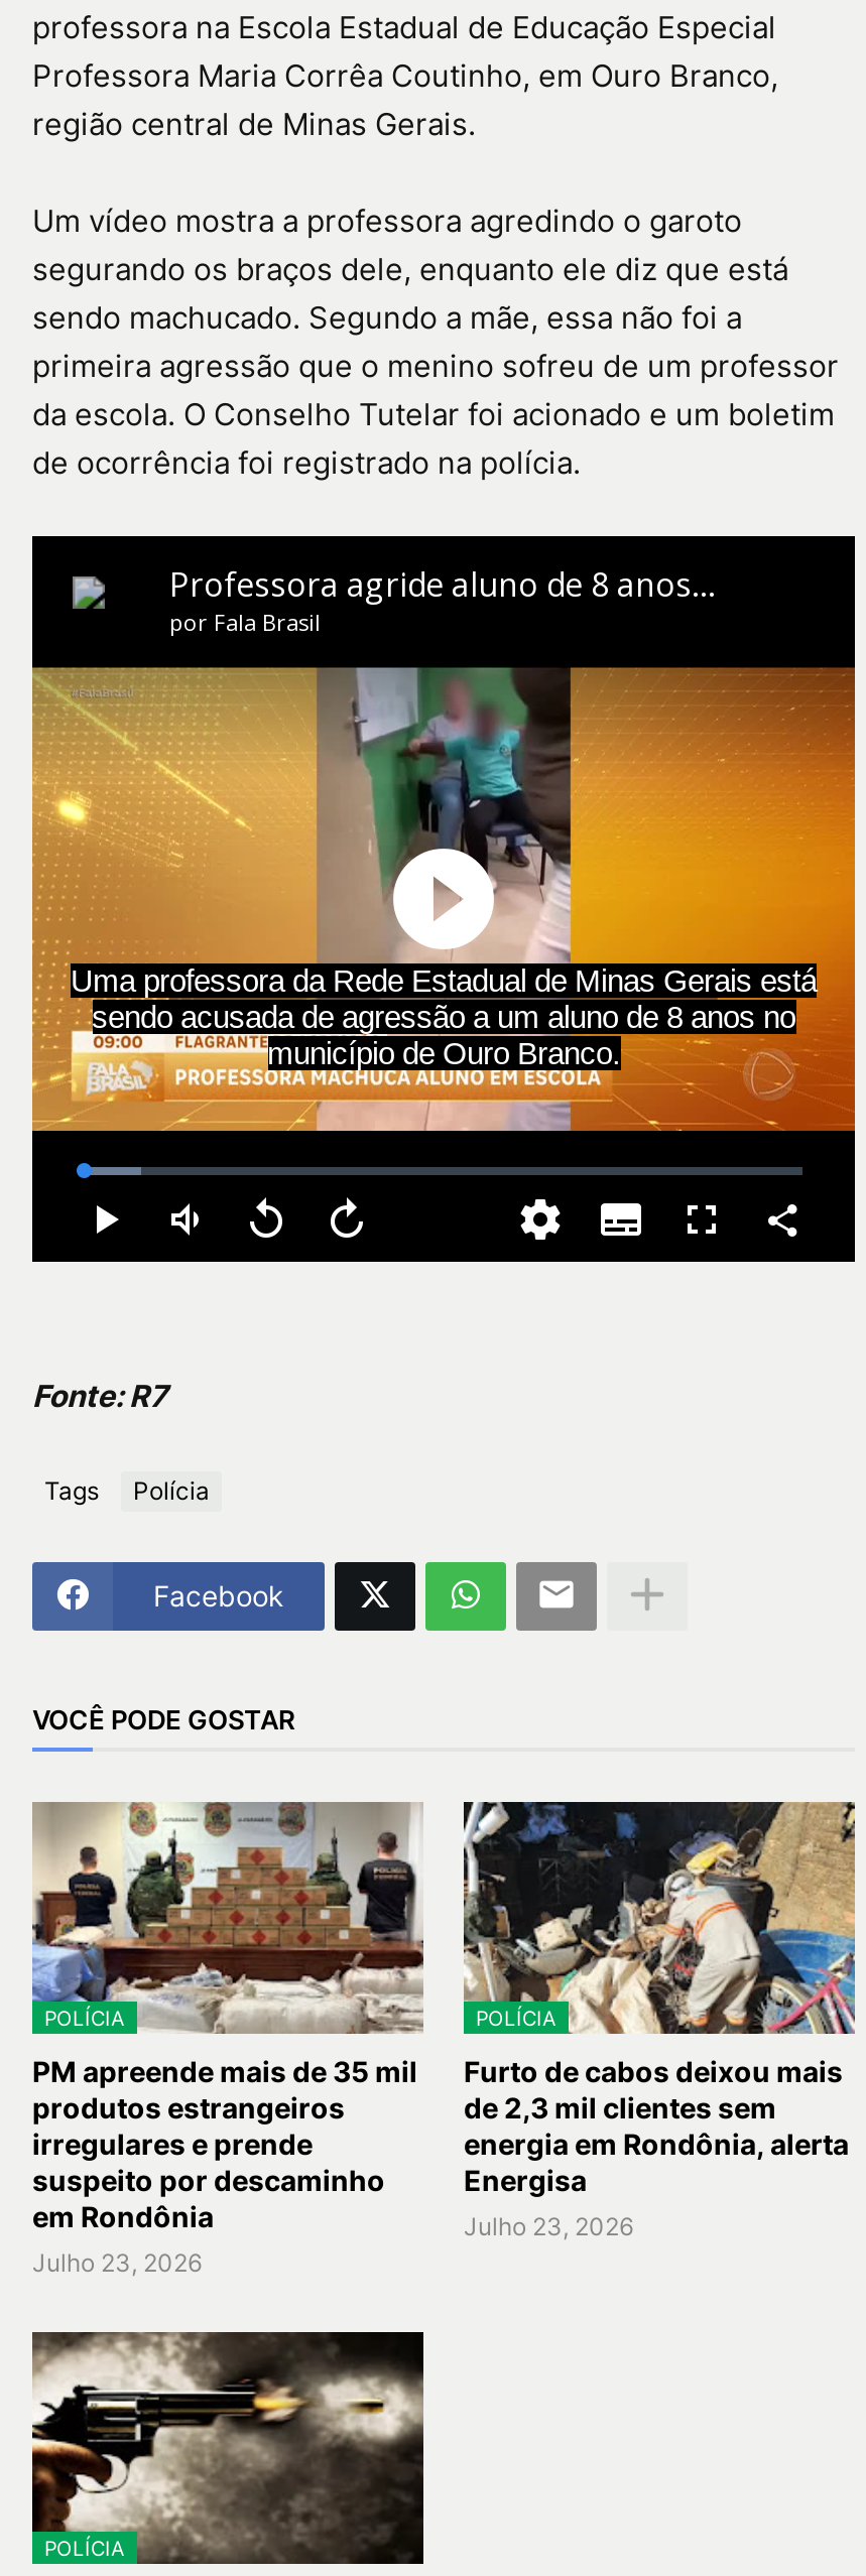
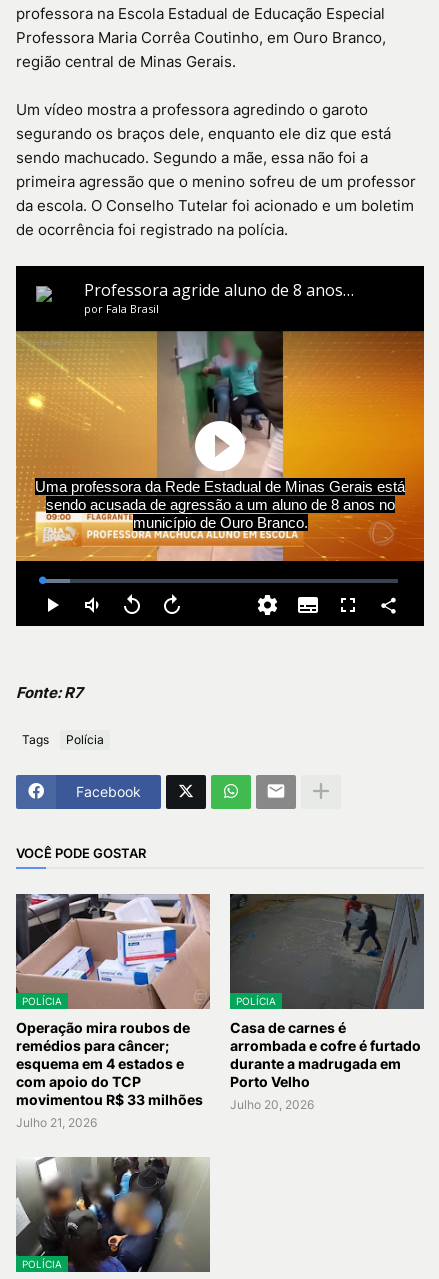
- [image]
- PM apreende mais de 35 mil
- produtos estrangeiros
- irregulares e prende
- suspeito por descaminho
- em Rondônia
- Julho 23, 2026
+ [image]
+ Operação mira roubos de
+ remédios para câncer;
+ esquema em 4 estados e
+ com apoio do TCP
+ movimentou R$ 33 milhões
+ Julho 21, 2026

- [image]
- Furto de cabos deixou mais
- de 2,3 mil clientes sem
- energia em Rondônia, alerta
- Energisa
- Julho 23, 2026
+ [image]
+ Casa de carnes é
+ arrombada e cofre é furtado
+ durante a madrugada em
+ Porto Velho
+ Julho 20, 2026

- [image]
+ [image]
